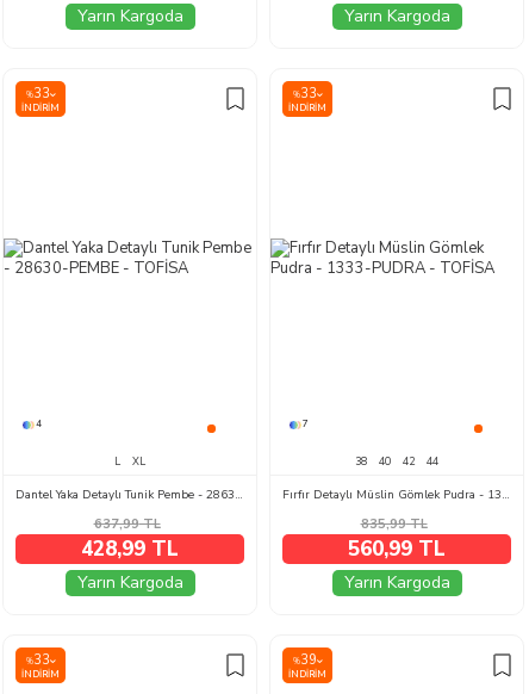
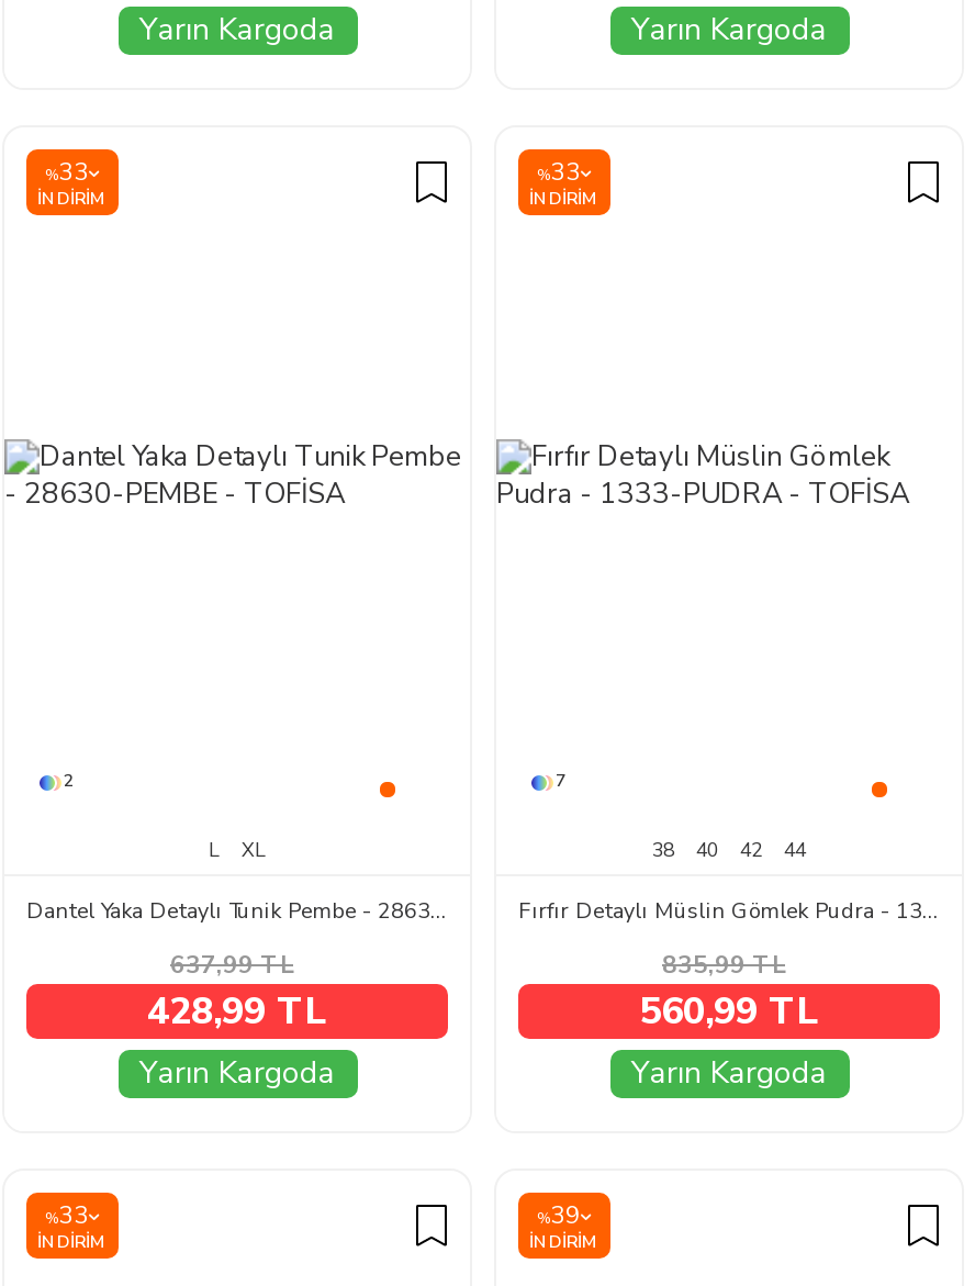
- 4
+ 2
